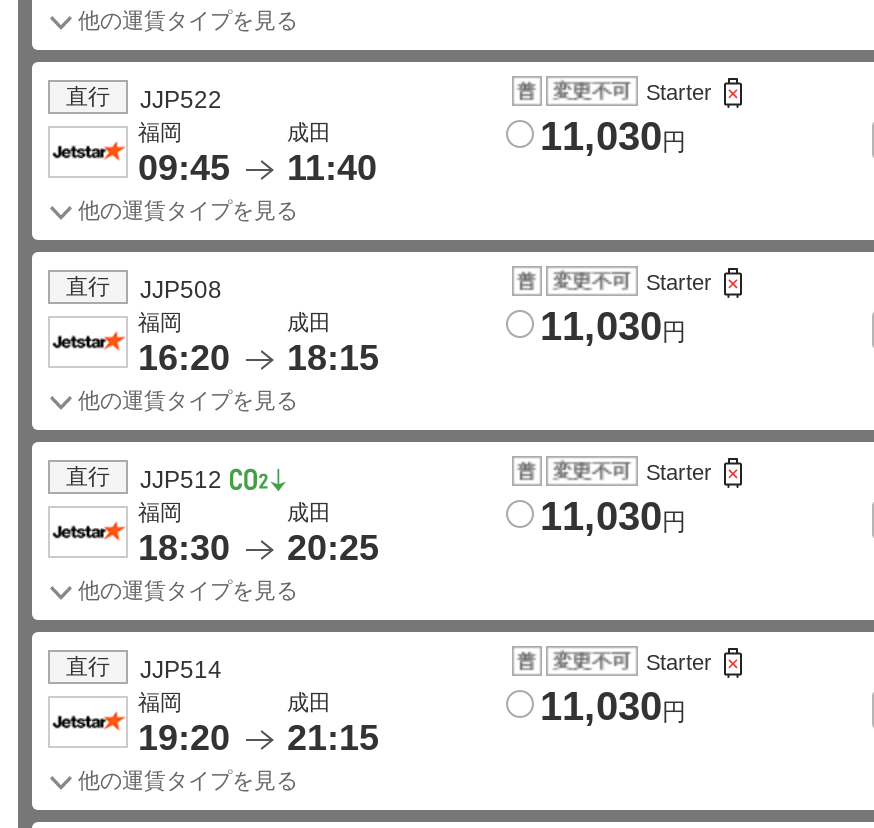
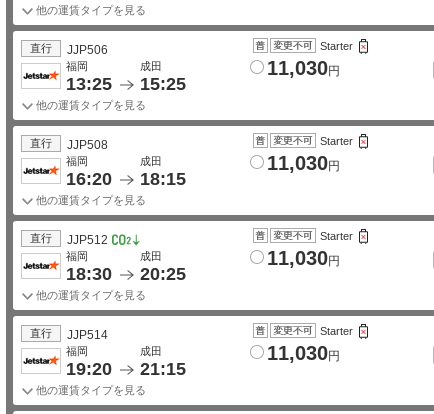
- 直行 JJP522
+ 直行 JJP506

- 09:45
+ 13:25

- 11:40
+ 15:25
